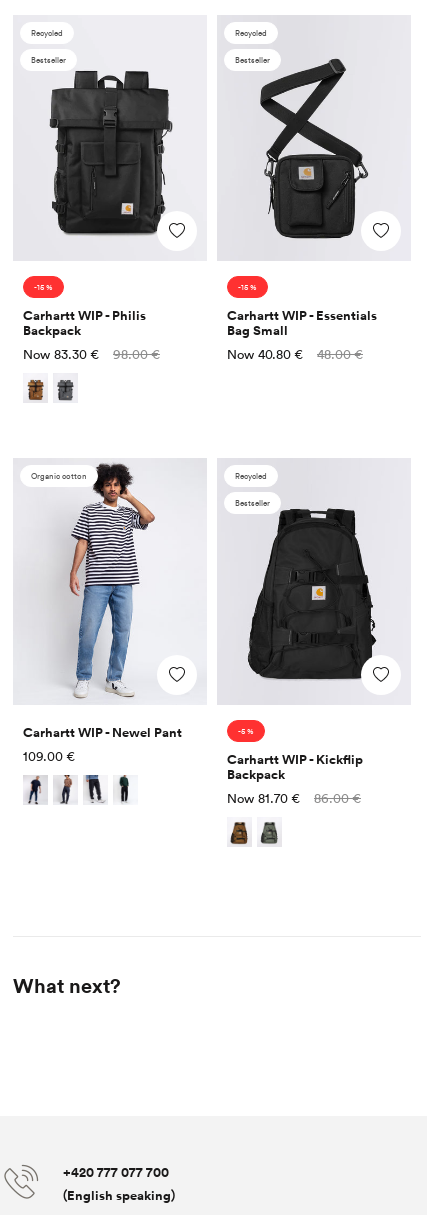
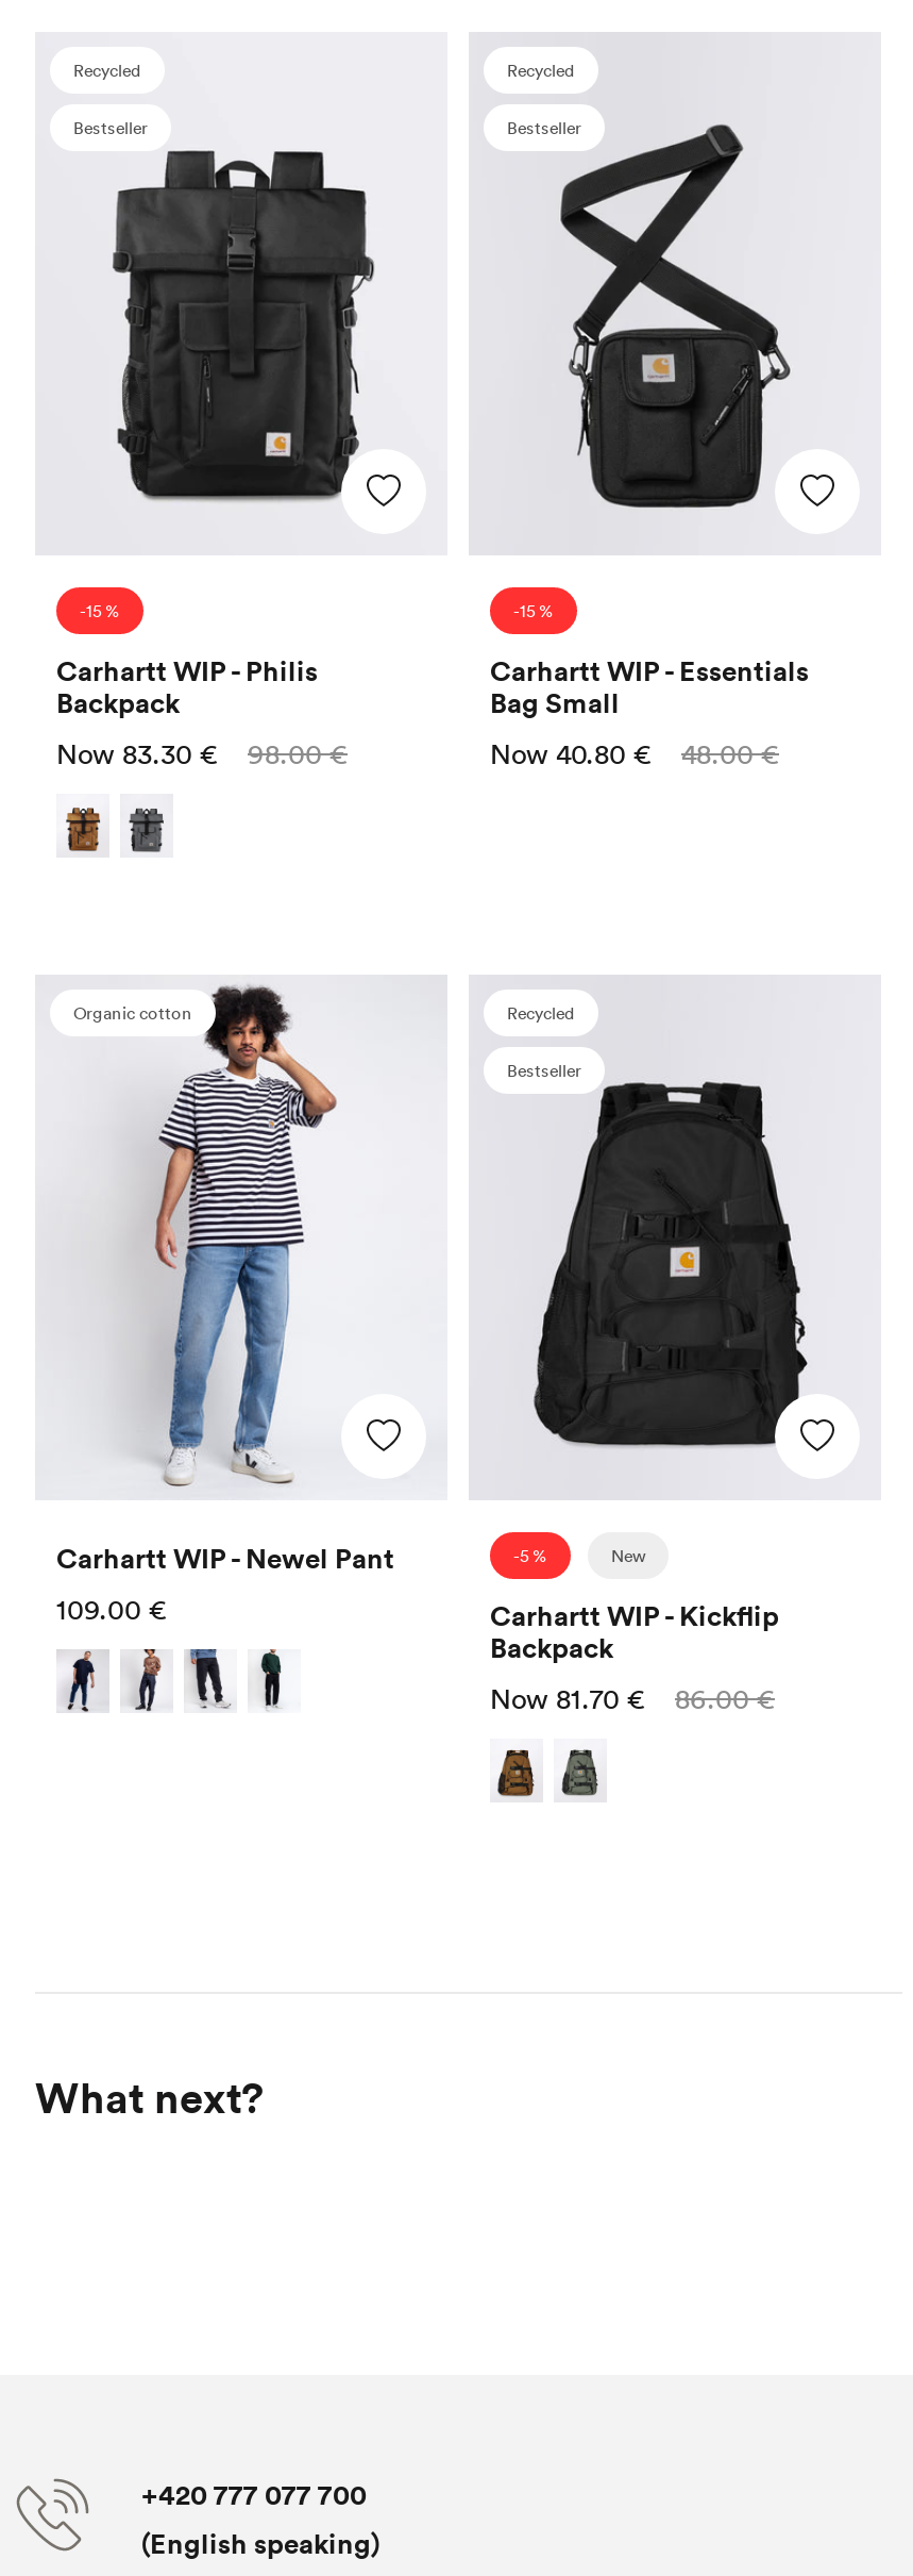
+ New
